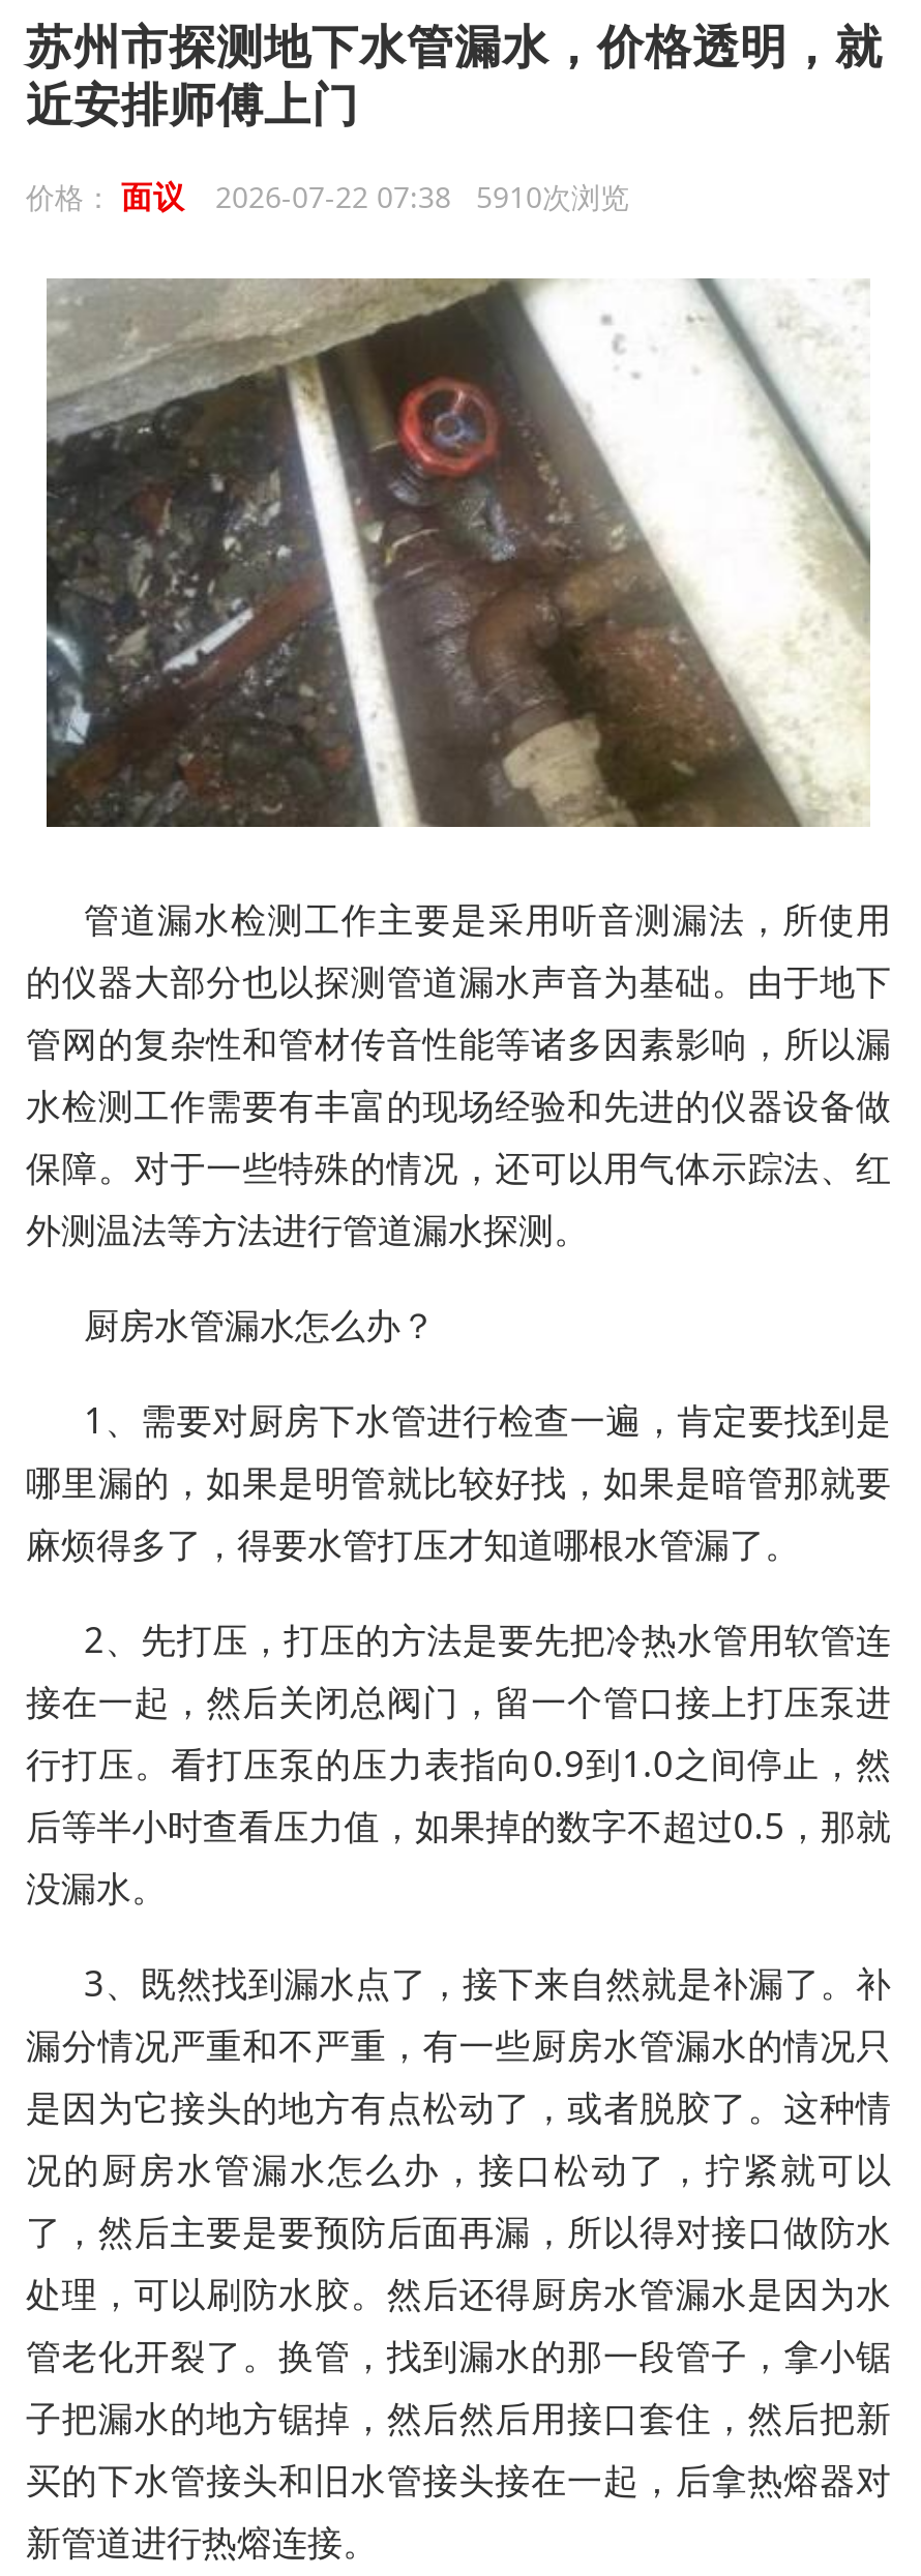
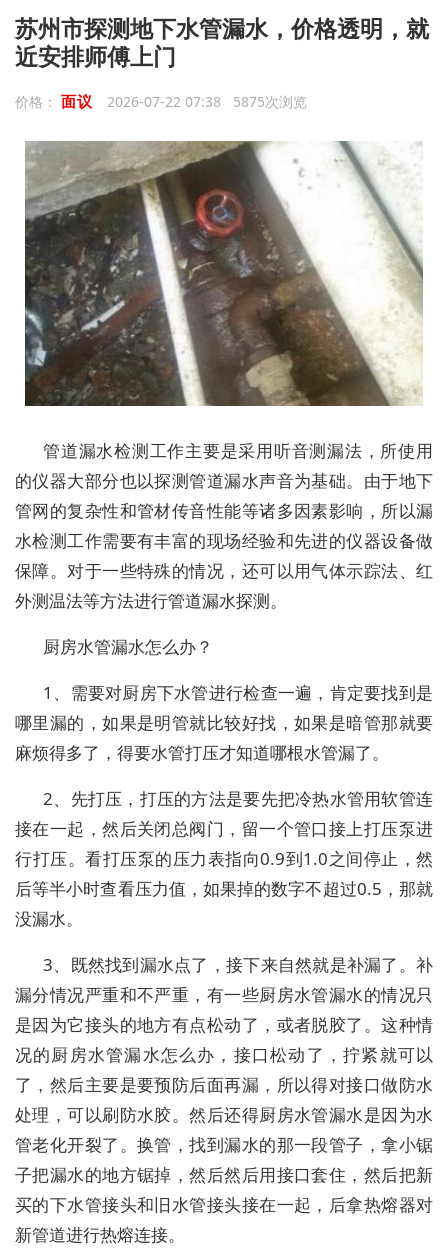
- 价格：面议 2026-07-22 07:38 5910次浏览
+ 价格：面议 2026-07-22 07:38 5875次浏览
